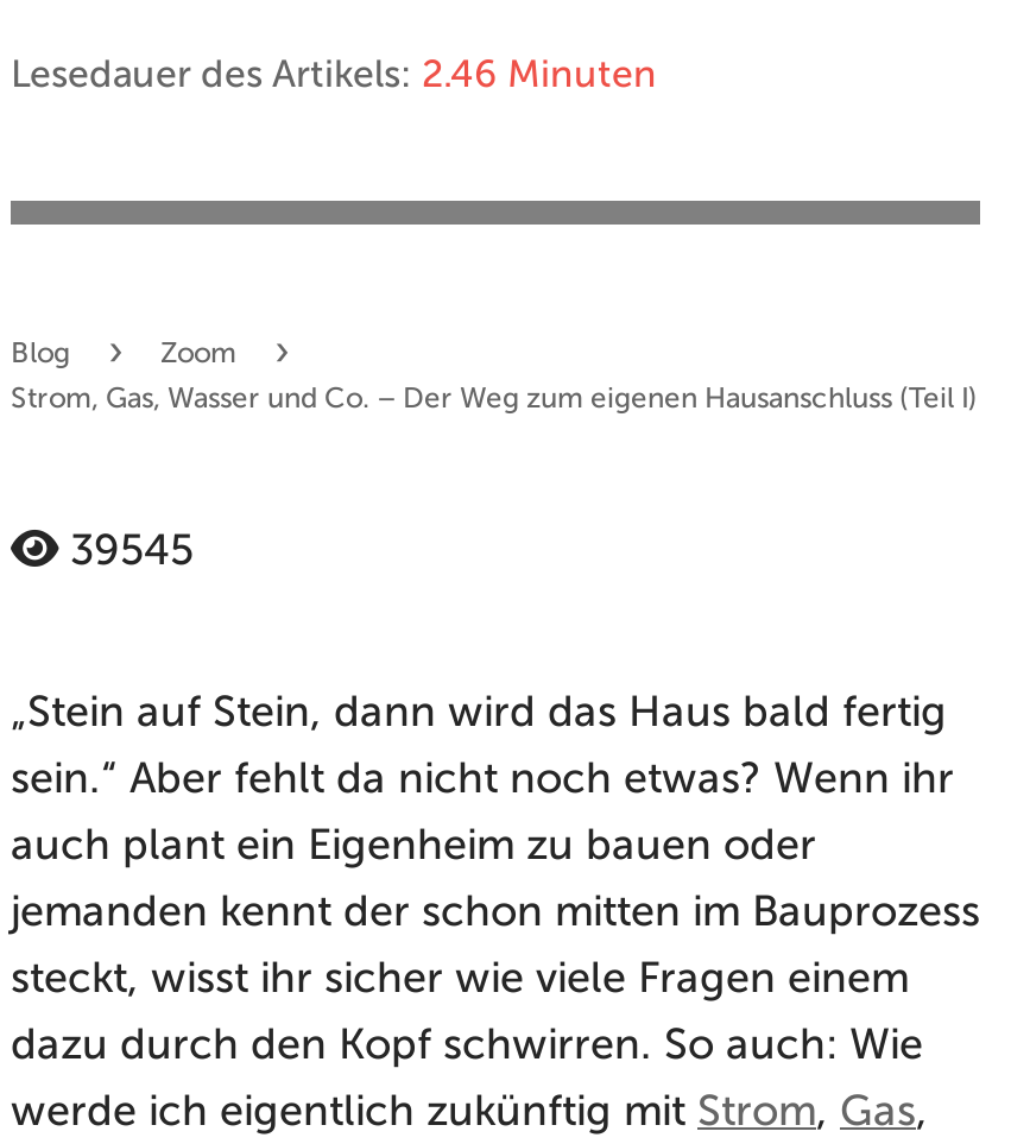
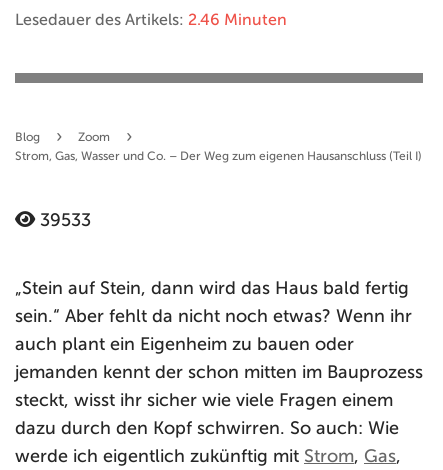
- 39545
+ 39533
